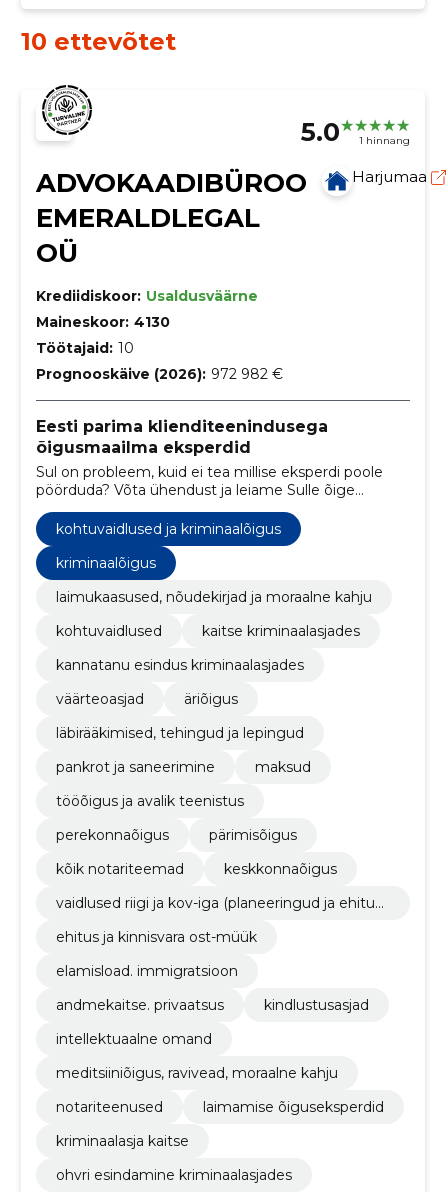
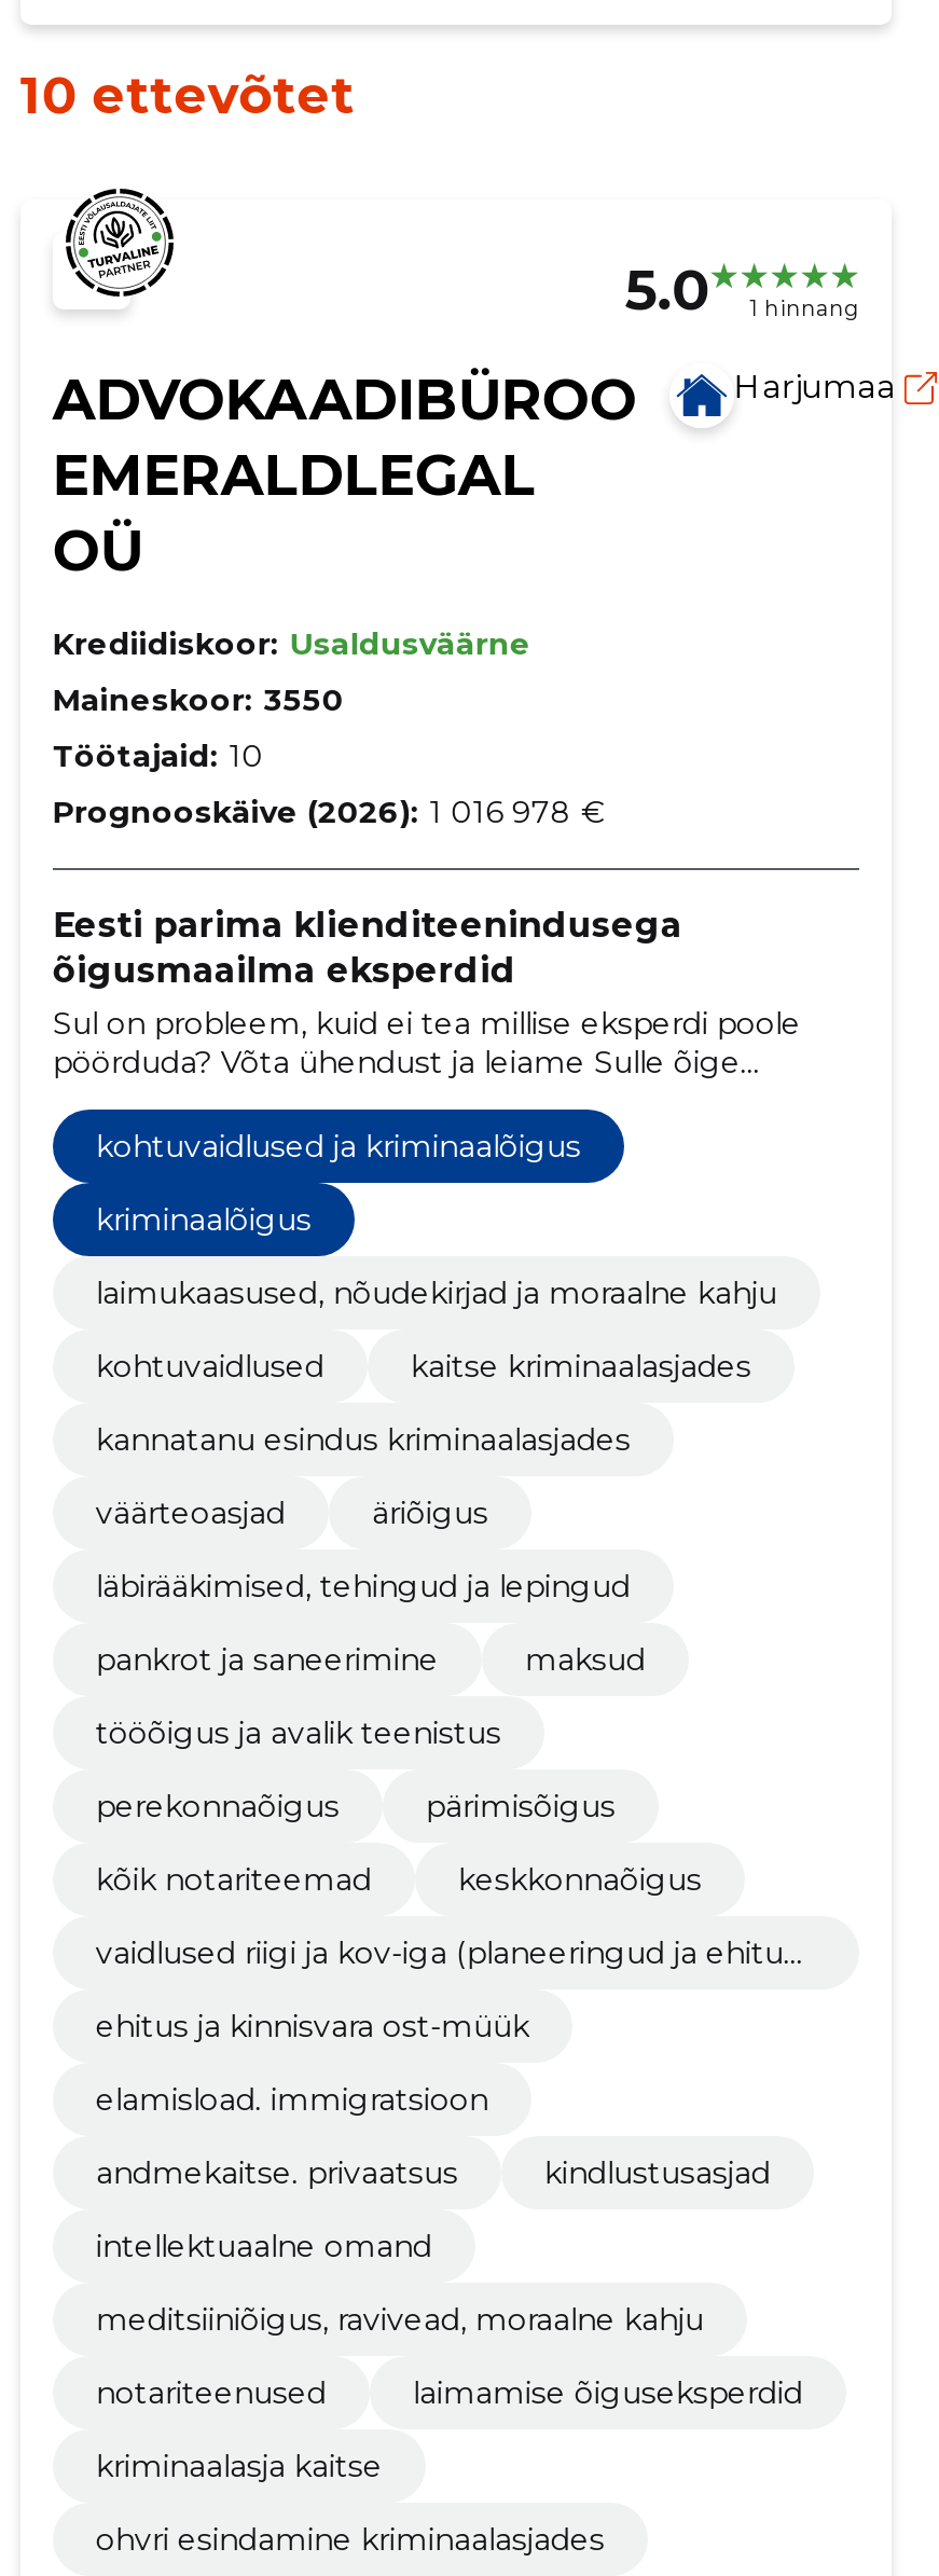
- Maineskoor: 4130
+ Maineskoor: 3550

- Prognooskäive (2026): 972 982 €
+ Prognooskäive (2026): 1 016 978 €
